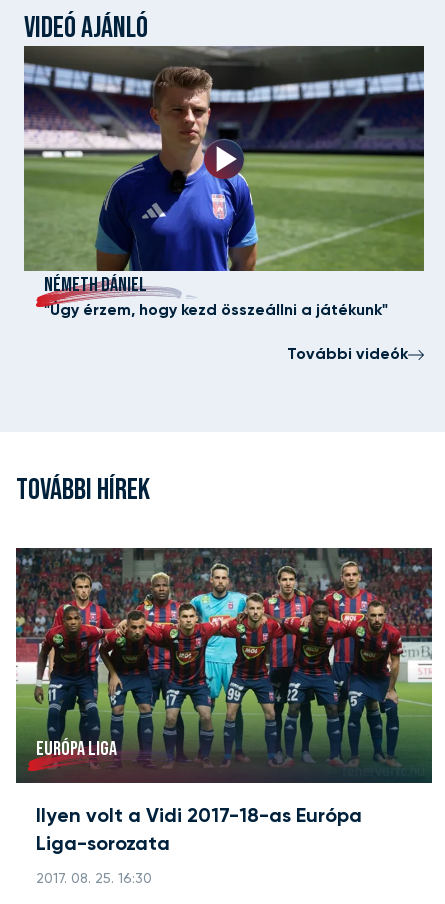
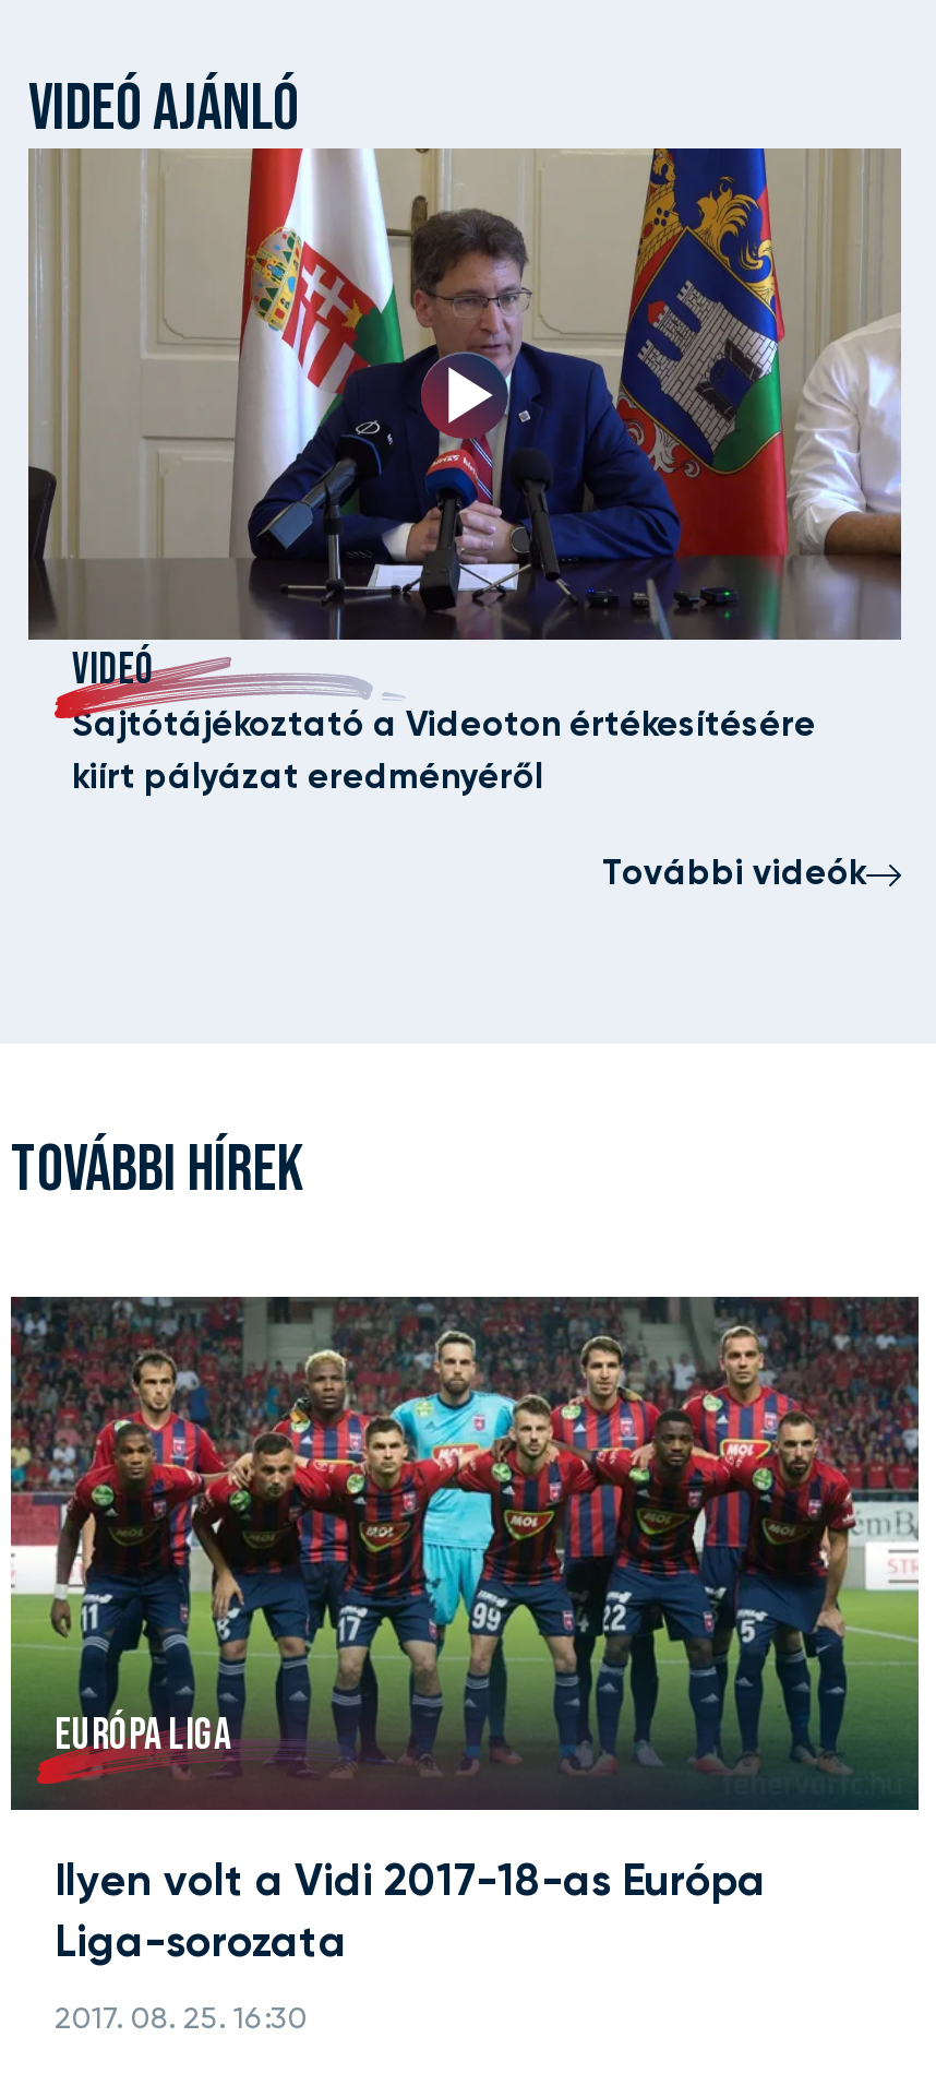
- [image]
- NÉMETH DÁNIEL
- "Úgy érzem, hogy kezd összeállni a játékunk"
+ [image]
+ VIDEÓ
+ Sajtótájékoztató a Videoton értékesítésére
+ kiírt pályázat eredményéről
